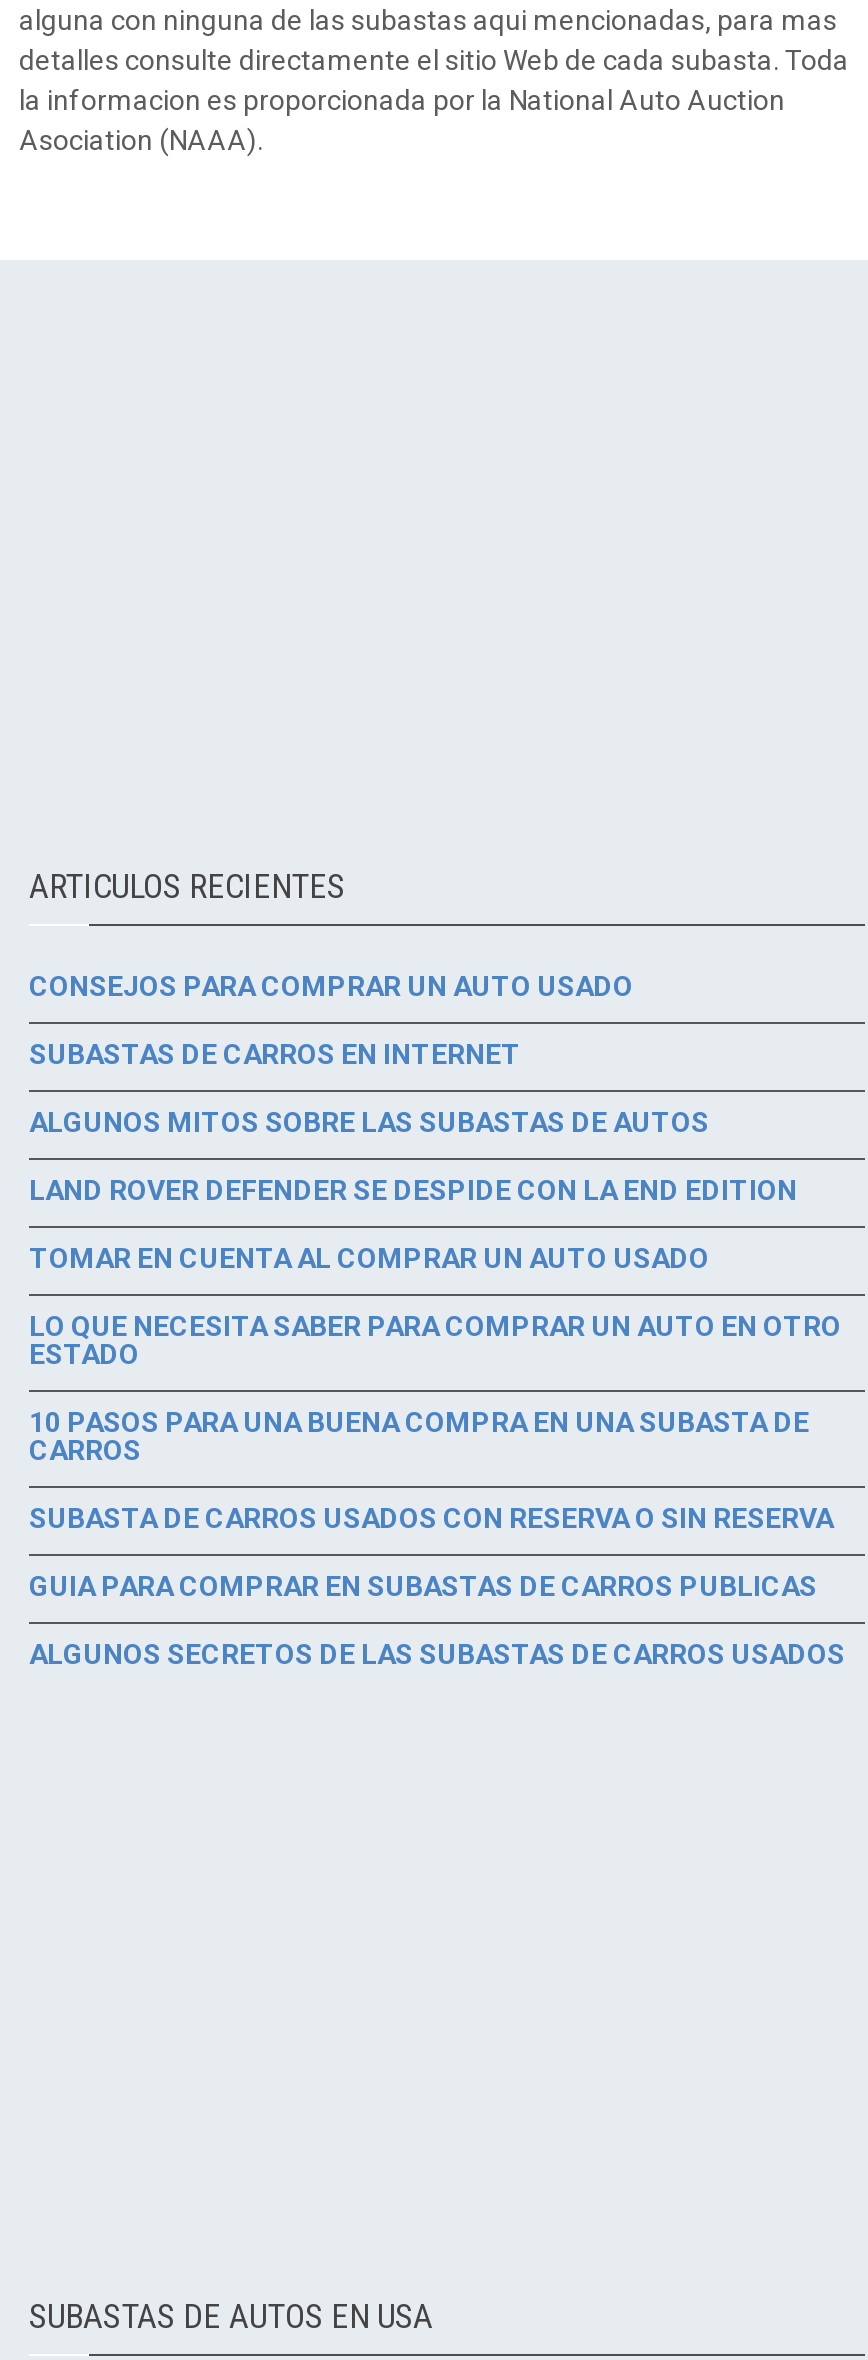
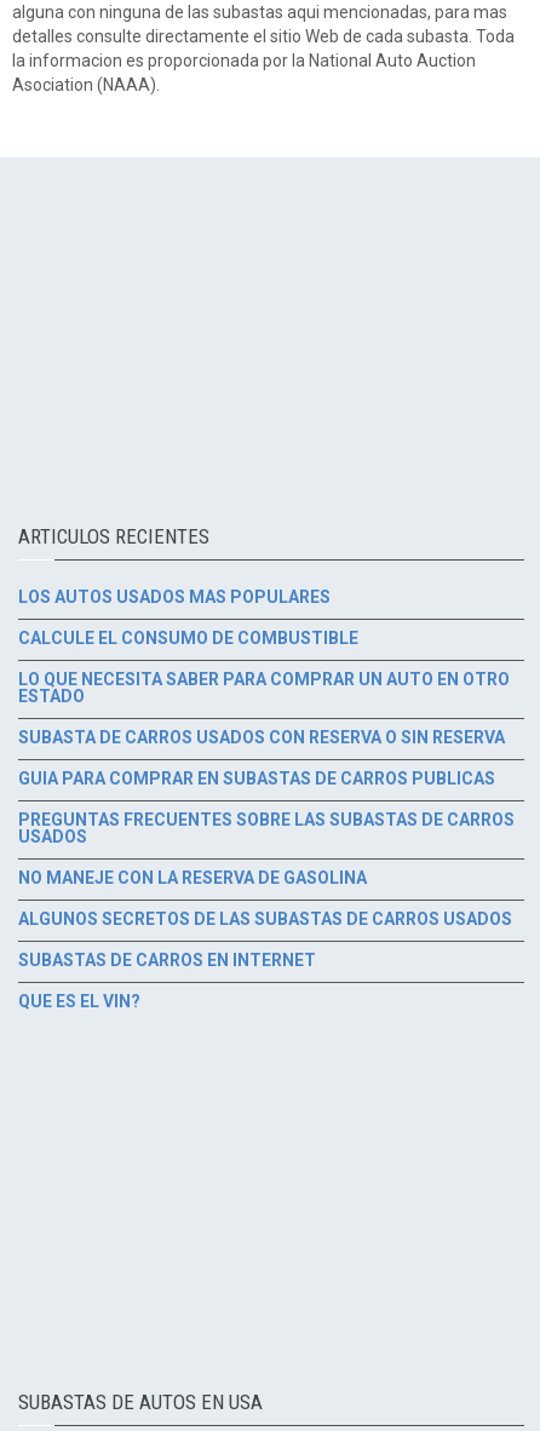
- CONSEJOS PARA COMPRAR UN AUTO USADO
- ALGUNOS MITOS SOBRE LAS SUBASTAS DE AUTOS
- LAND ROVER DEFENDER SE DESPIDE CON LA END EDITION
- TOMAR EN CUENTA AL COMPRAR UN AUTO USADO
+ LOS AUTOS USADOS MAS POPULARES
+ CALCULE EL CONSUMO DE COMBUSTIBLE

moved down: SUBASTAS DE CARROS EN INTERNET

moved up: LO QUE NECESITA SABER PARA COMPRAR UN AUTO EN OTRO | ESTADO

- 10 PASOS PARA UNA BUENA COMPRA EN UNA SUBASTA DE
- CARROS

moved up: SUBASTA DE CARROS USADOS CON RESERVA O SIN RESERVA | GUIA PARA COMPRAR EN SUBASTAS DE CARROS PUBLICAS

+ PREGUNTAS FRECUENTES SOBRE LAS SUBASTAS DE CARROS
+ USADOS
+ NO MANEJE CON LA RESERVA DE GASOLINA

moved up: ALGUNOS SECRETOS DE LAS SUBASTAS DE CARROS USADOS

+ QUE ES EL VIN?
